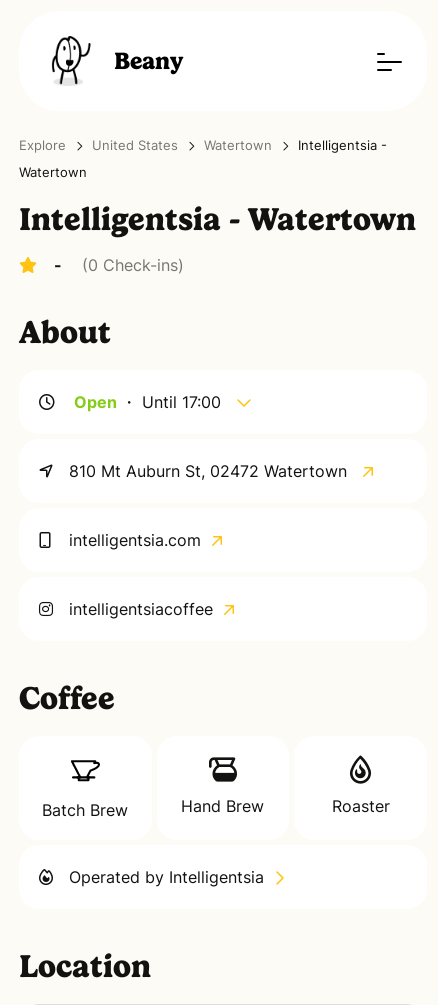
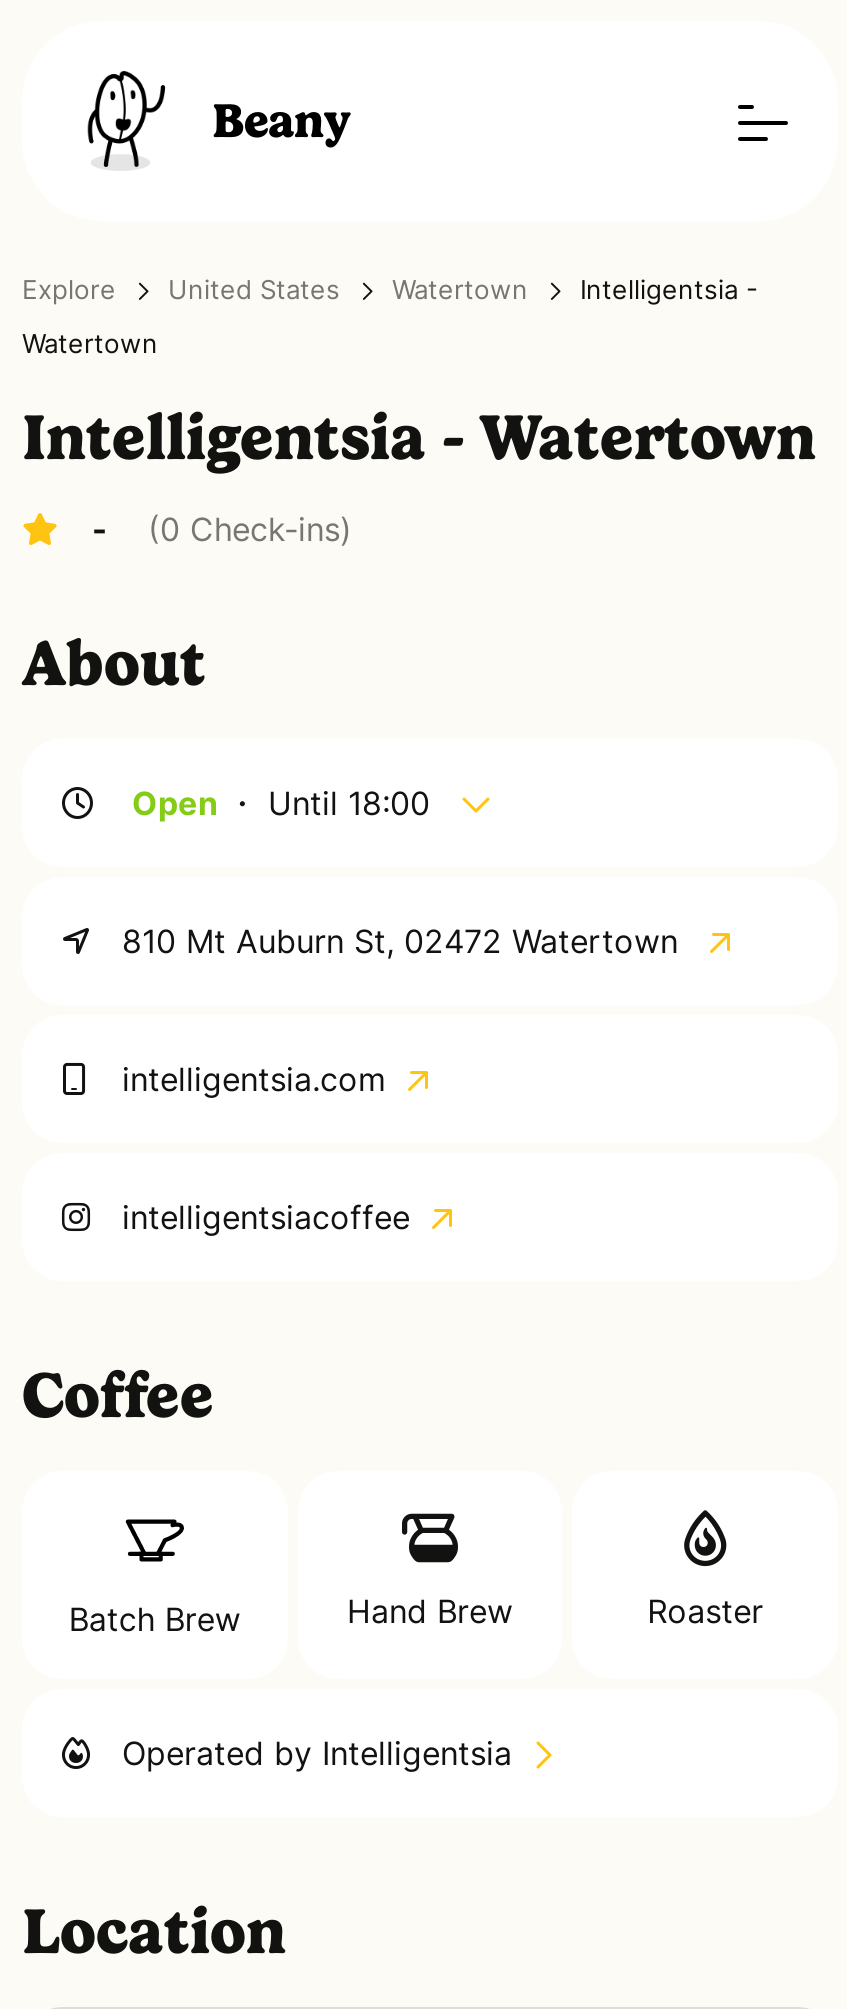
- Open・Until 17:00
+ Open・Until 18:00
